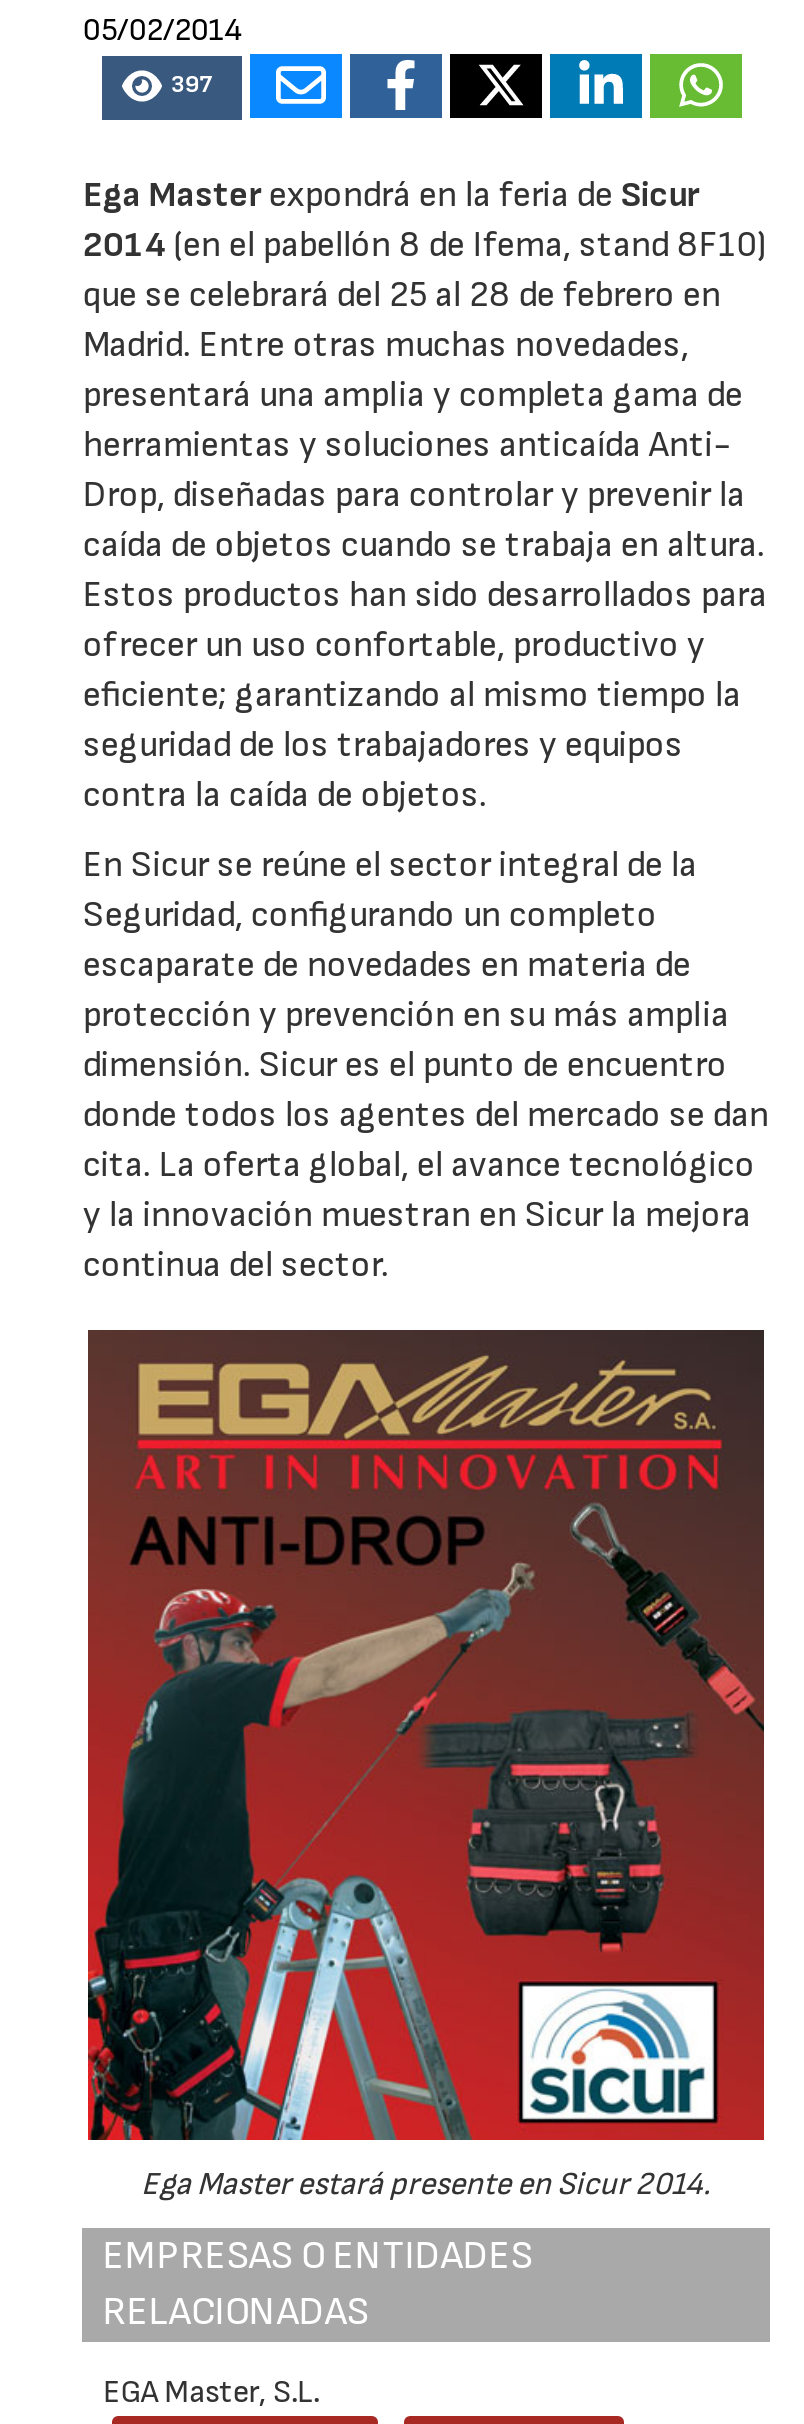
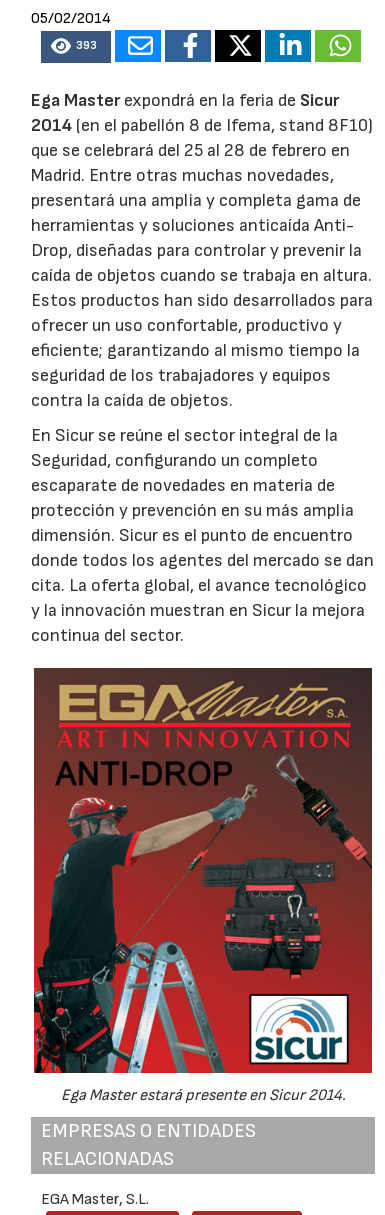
- 397
+ 393
